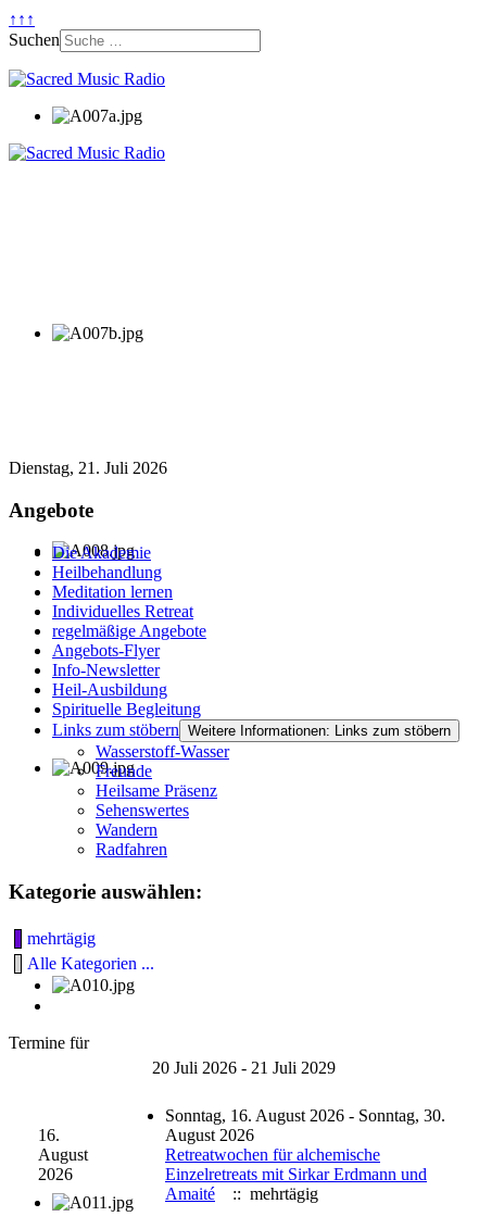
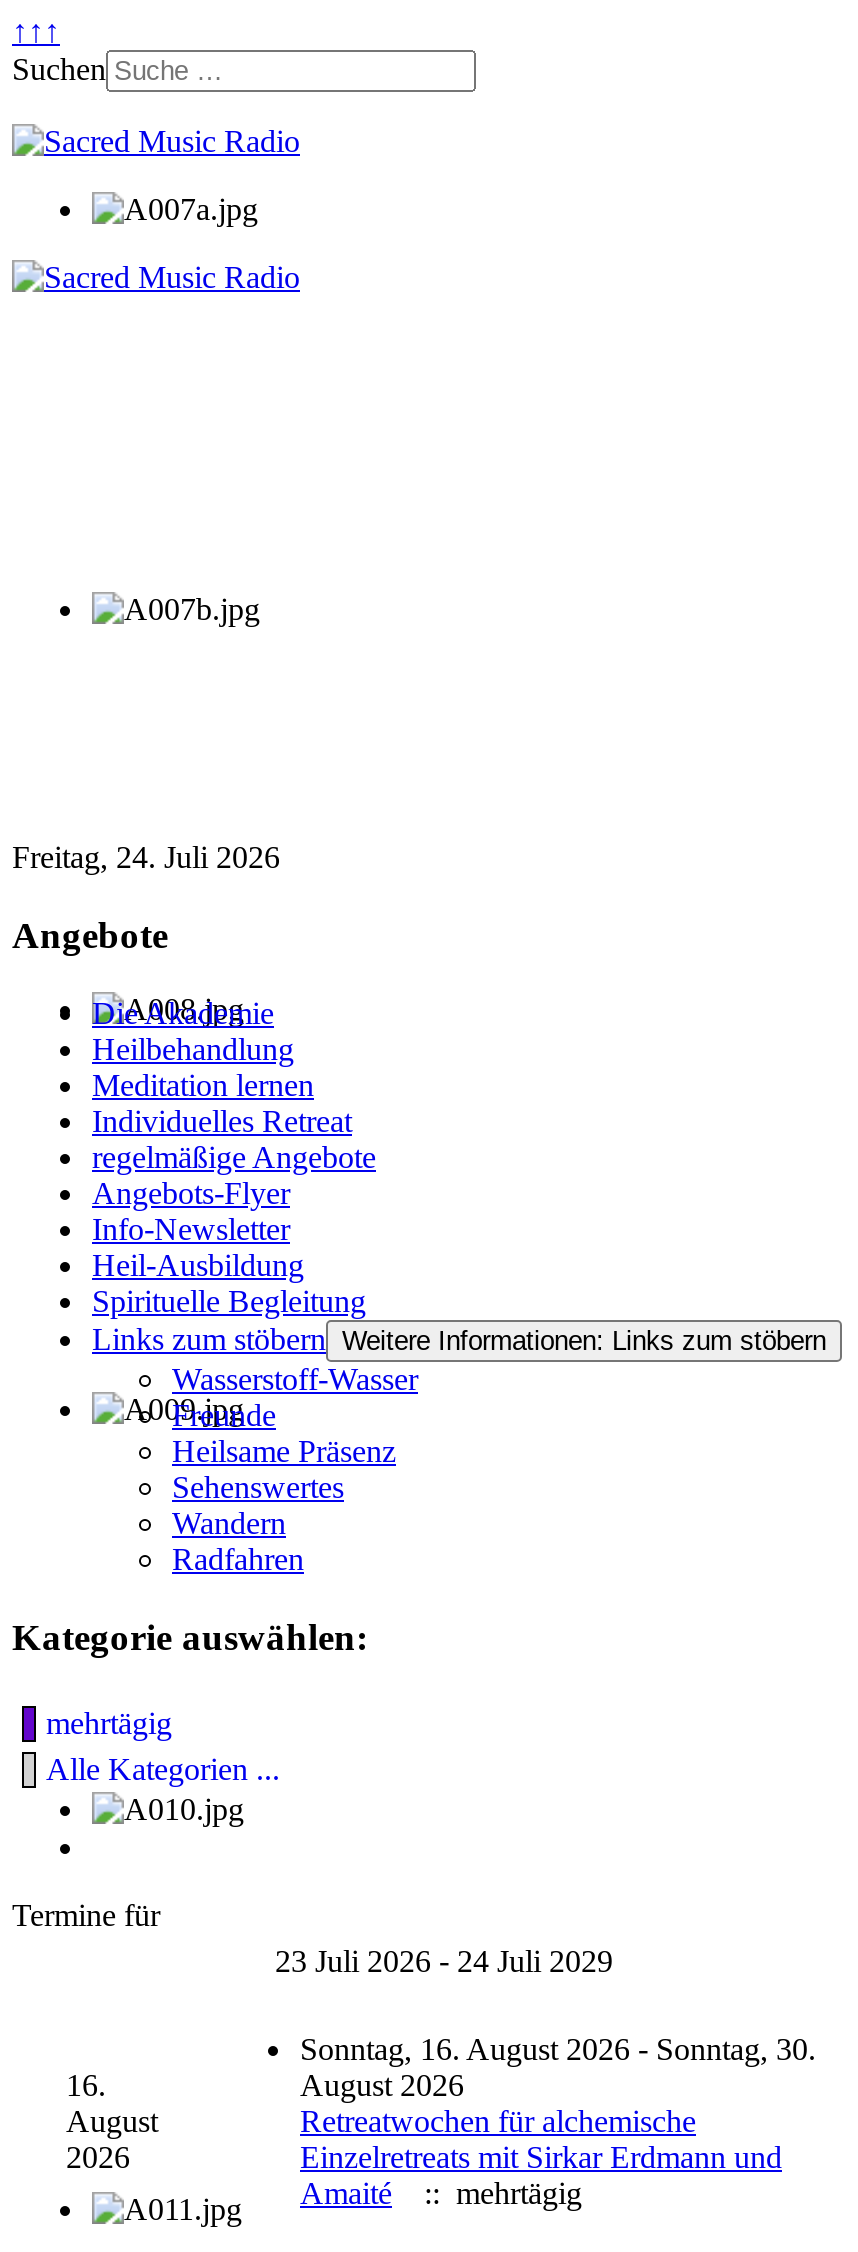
- Dienstag, 21. Juli 2026
+ Freitag, 24. Juli 2026

- 20 Juli 2026 - 21 Juli 2029
+ 23 Juli 2026 - 24 Juli 2029
